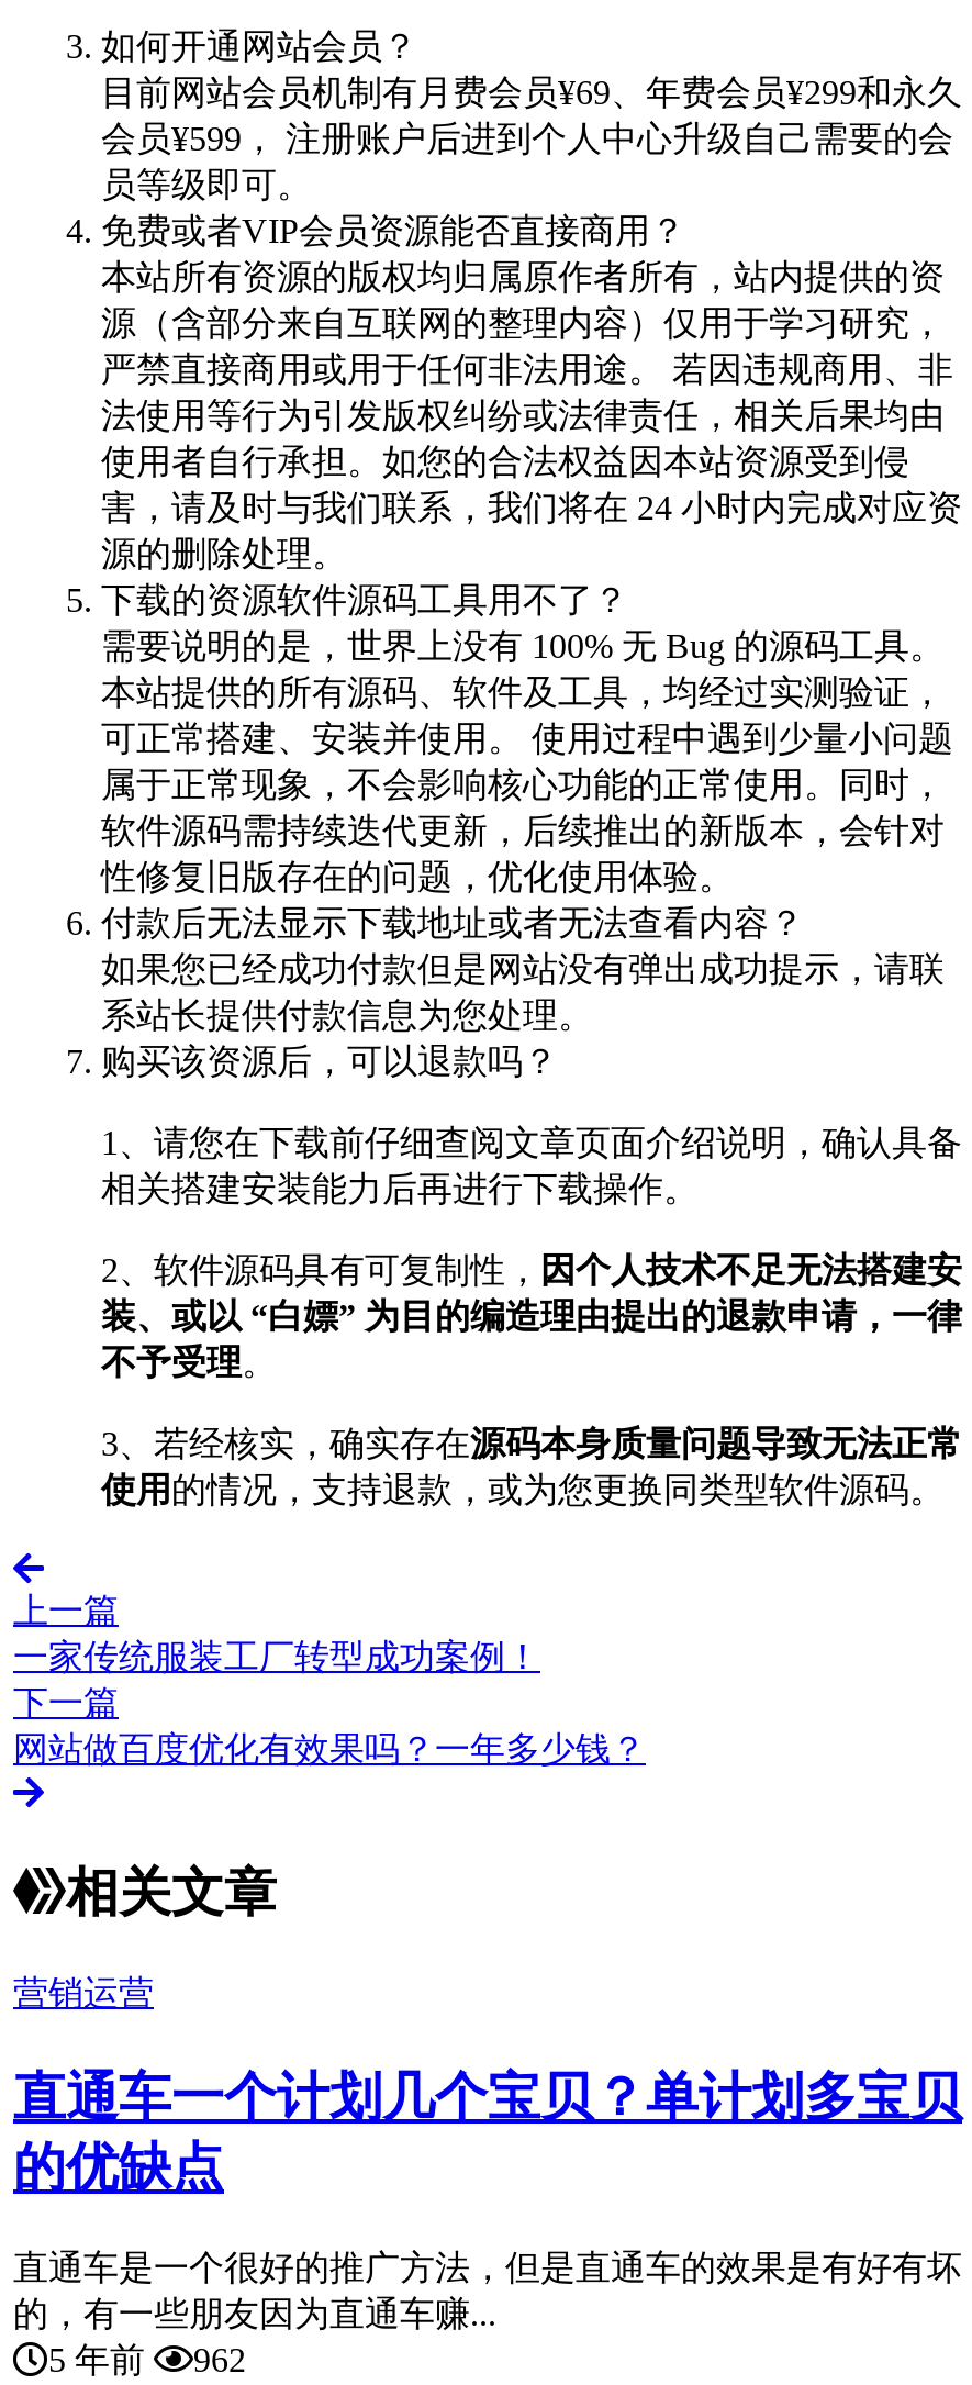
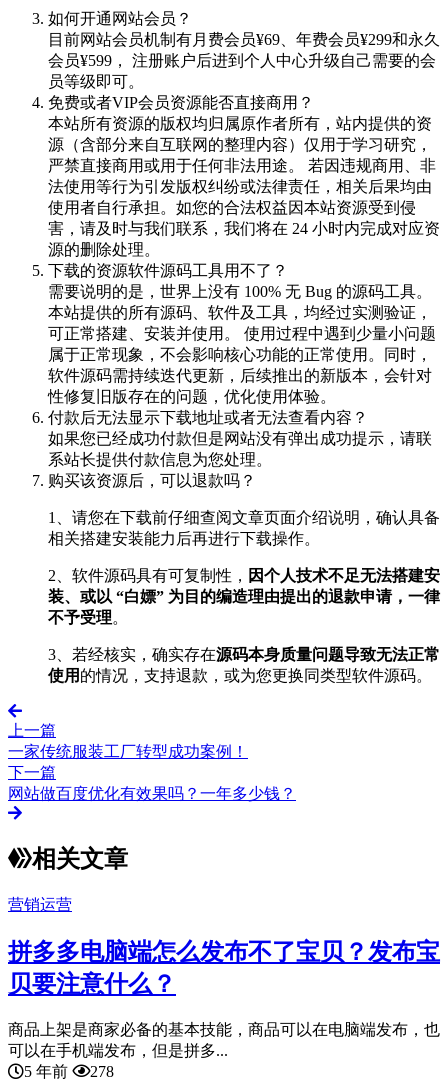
- 直通车一个计划几个宝贝？单计划多宝贝
- 的优缺点
+ 拼多多电脑端怎么发布不了宝贝？发布宝
+ 贝要注意什么？

- 直通车是一个很好的推广方法，但是直通车的效果是有好有坏
- 的，有一些朋友因为直通车赚...
+ 商品上架是商家必备的基本技能，商品可以在电脑端发布，也
+ 可以在手机端发布，但是拼多...

- 5 年前 962
+ 5 年前 278
